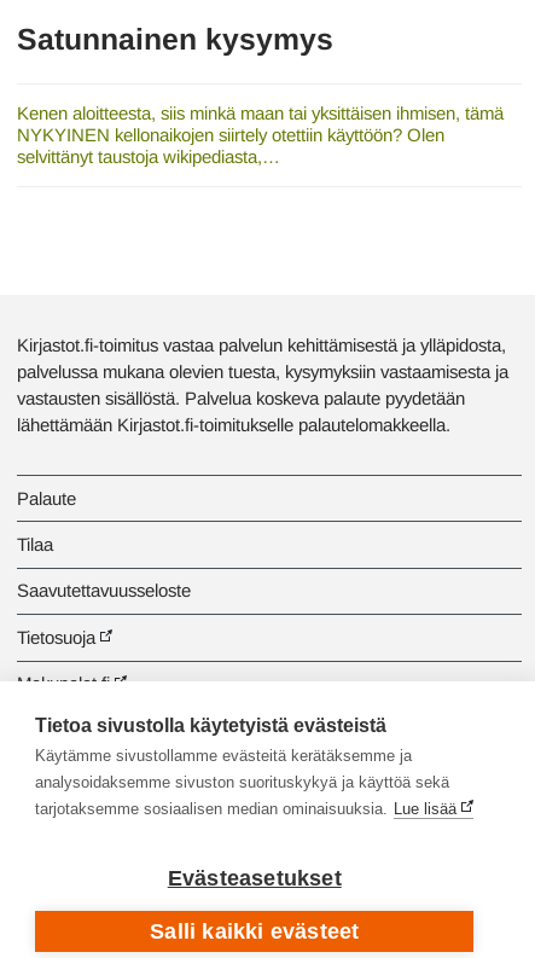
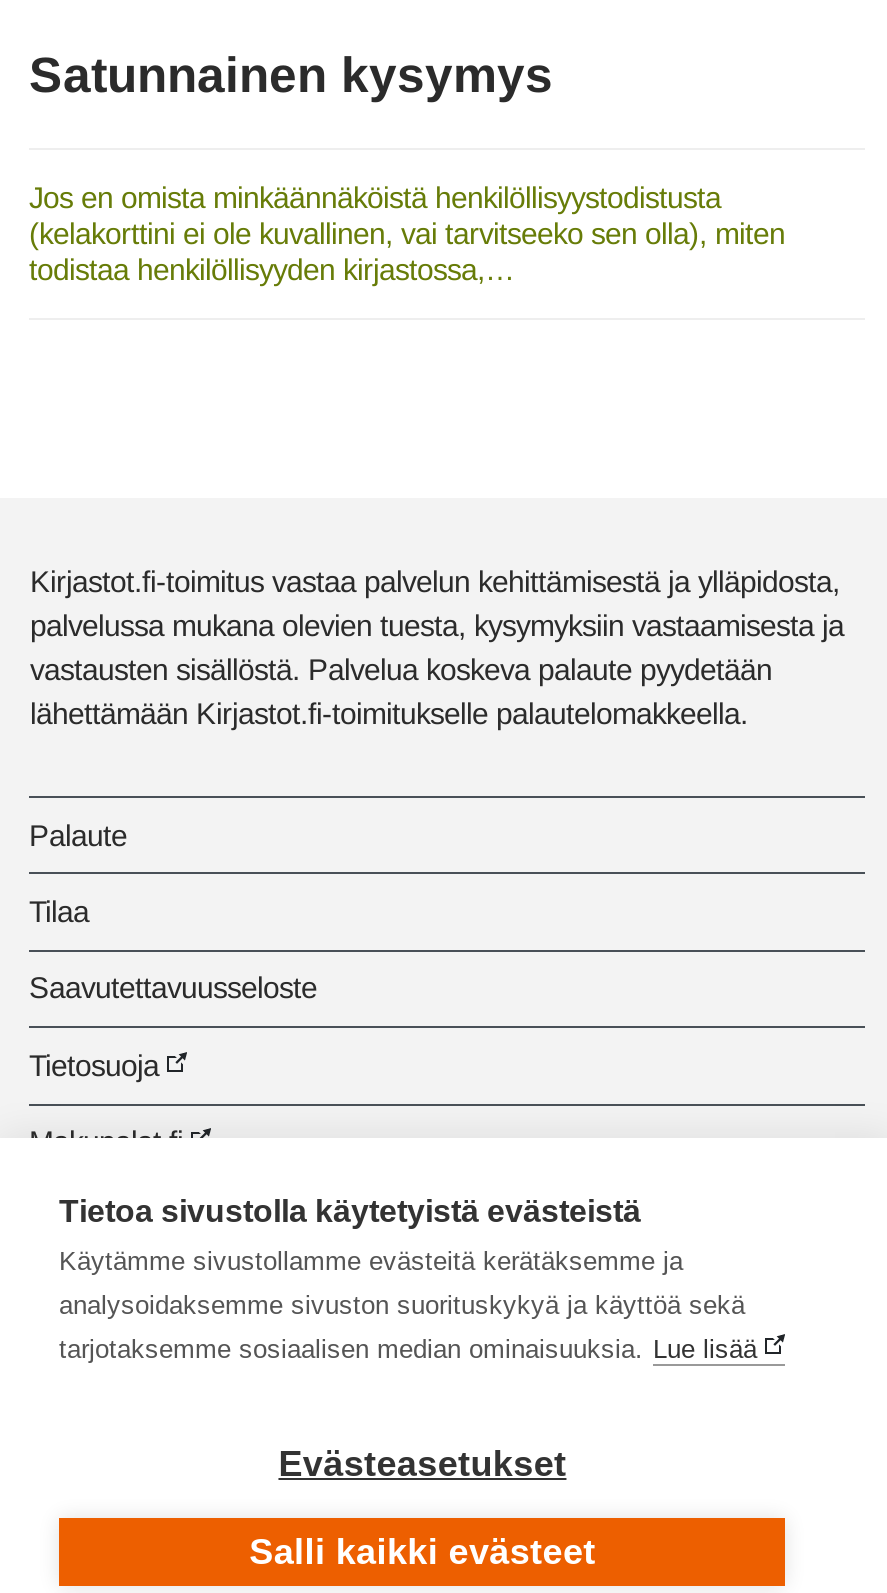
- Kenen aloitteesta, siis minkä maan tai yksittäisen ihmisen, tämä
- NYKYINEN kellonaikojen siirtely otettiin käyttöön? Olen
- selvittänyt taustoja wikipediasta,…
+ Jos en omista minkäännäköistä henkilöllisyystodistusta
+ (kelakorttini ei ole kuvallinen, vai tarvitseeko sen olla), miten
+ todistaa henkilöllisyyden kirjastossa,…
